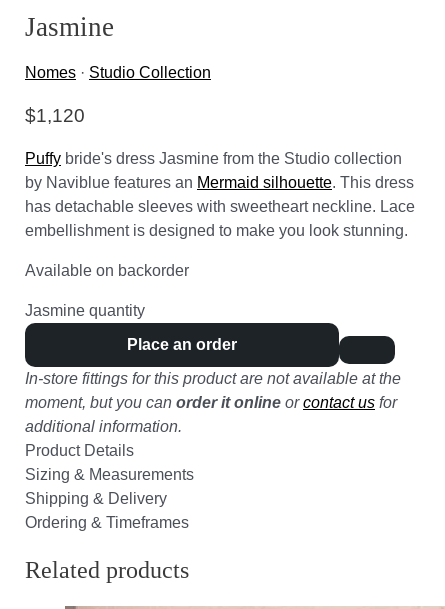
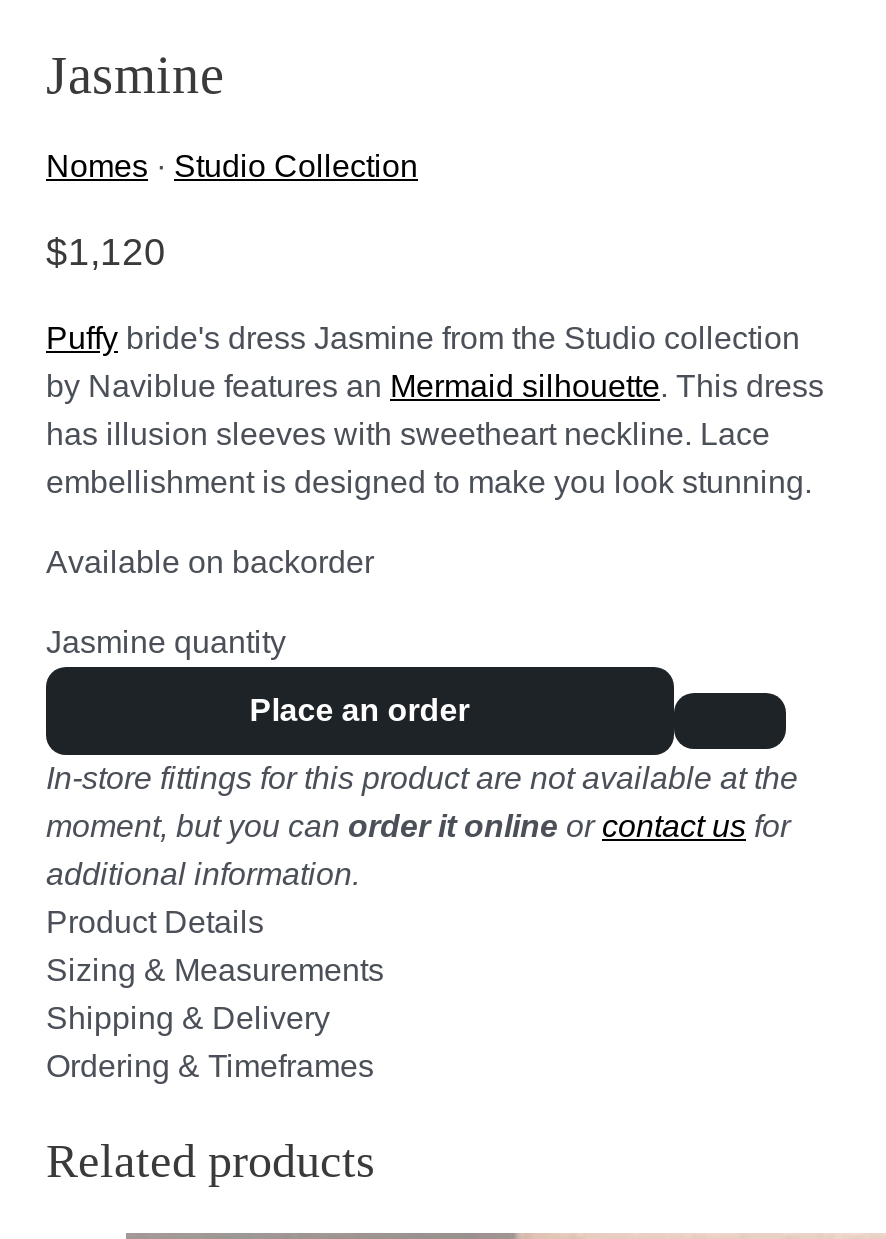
- has detachable sleeves with sweetheart neckline. Lace
+ has illusion sleeves with sweetheart neckline. Lace
